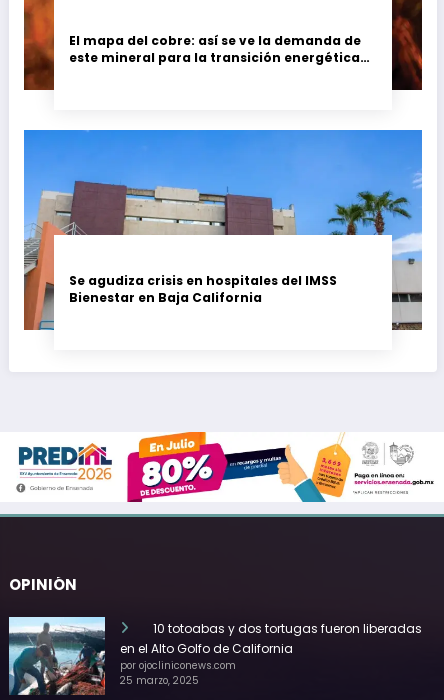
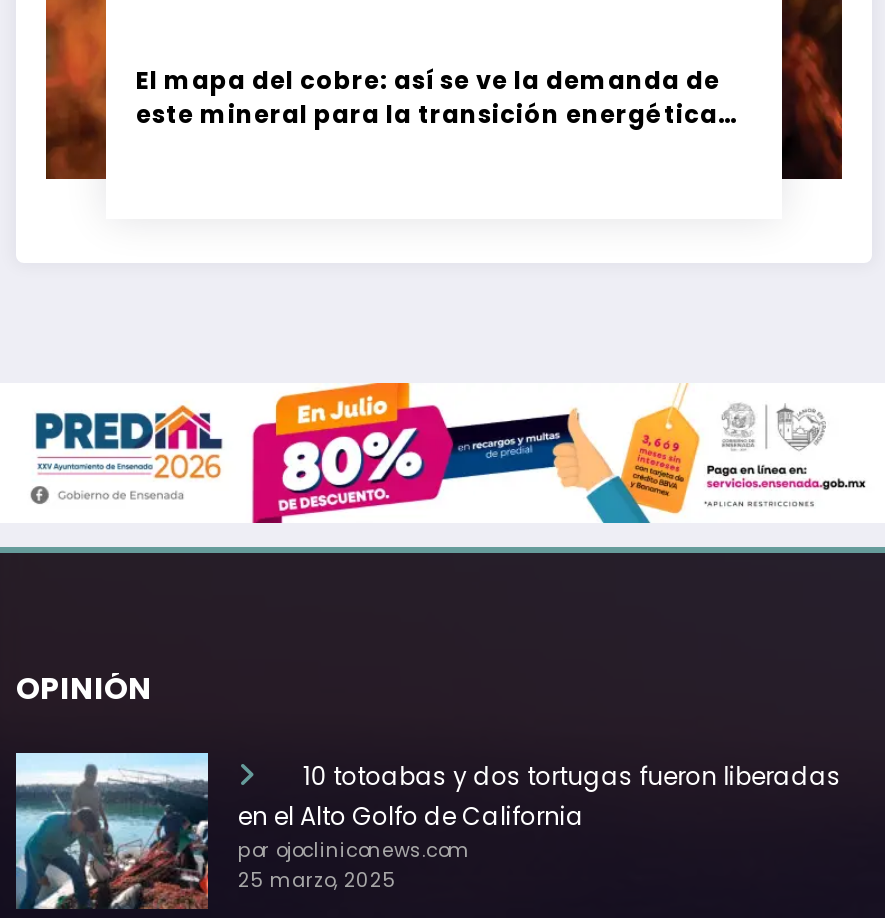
- [image]
- Se agudiza crisis en hospitales del IMSS
- Bienestar en Baja California
